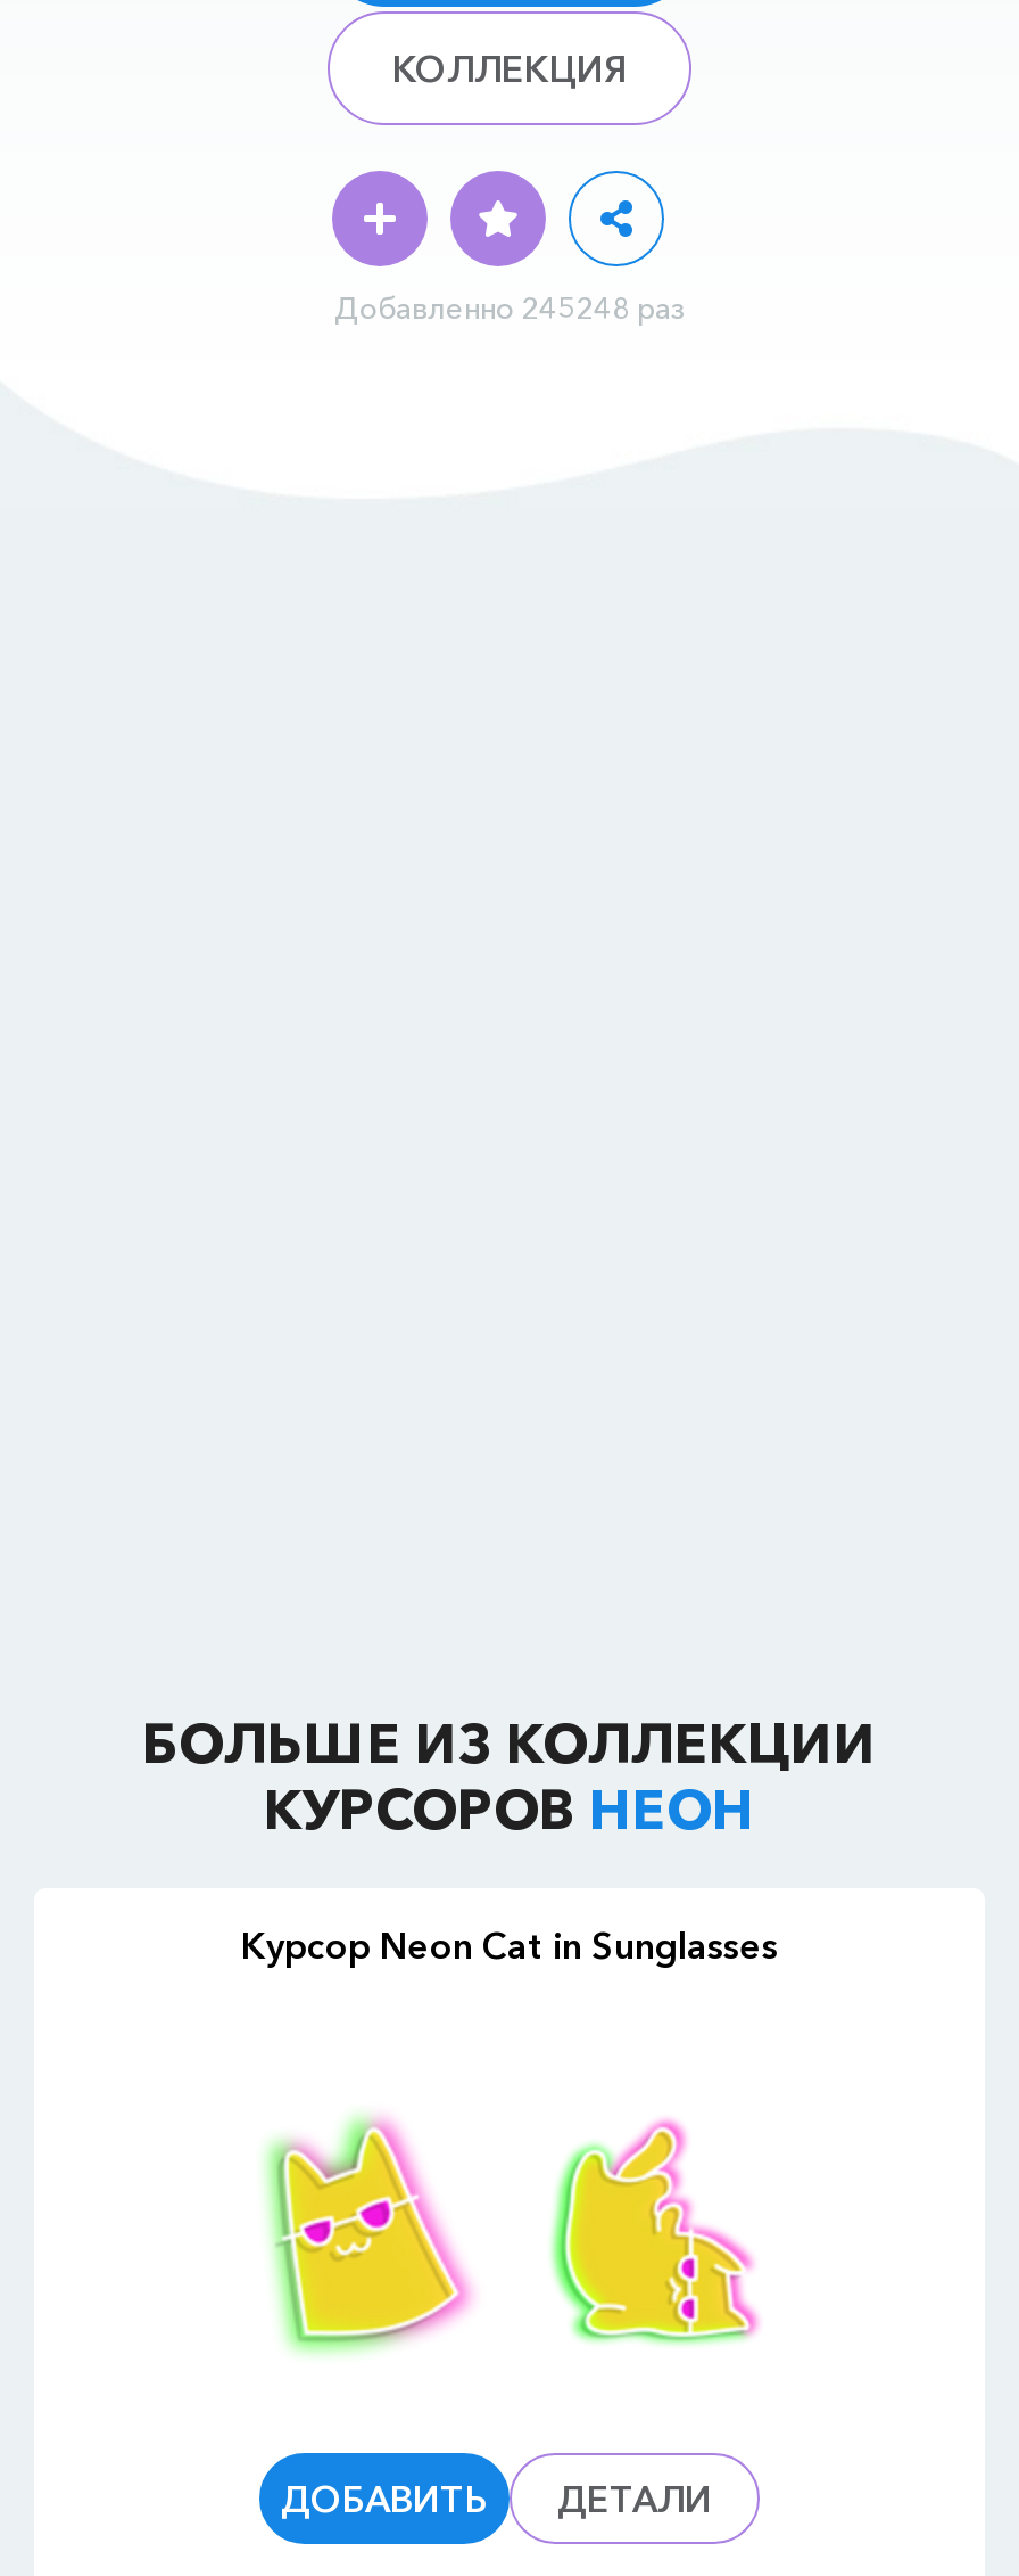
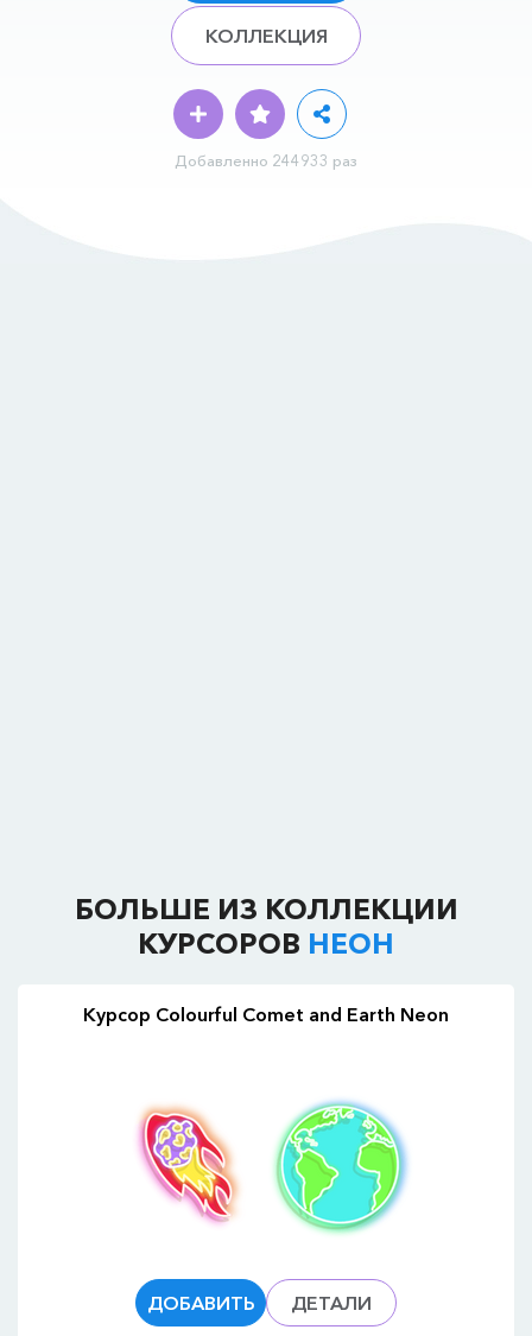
- Добавленно 245248 раз
+ Добавленно 244933 раз

- Курсор Neon Cat in Sunglasses
+ Курсор Colourful Comet and Earth Neon

- [image]
+ [image]

- [image]
+ [image]
